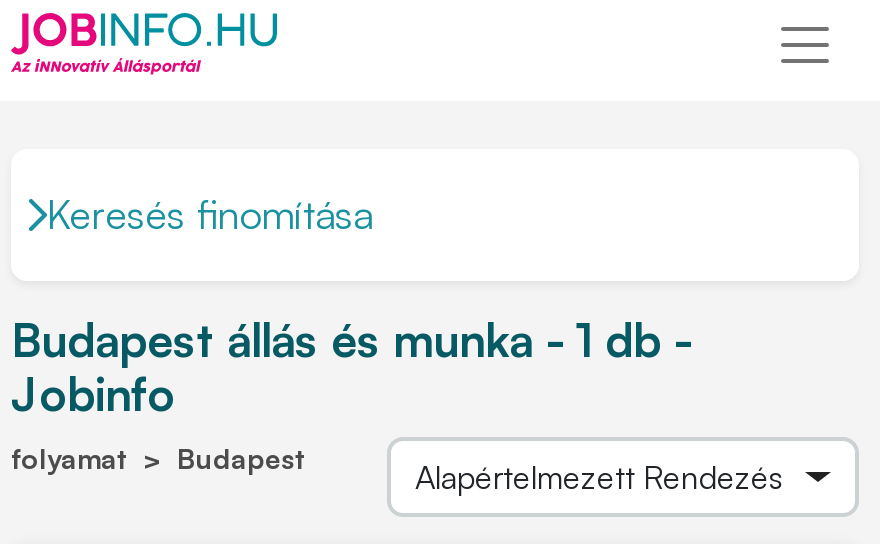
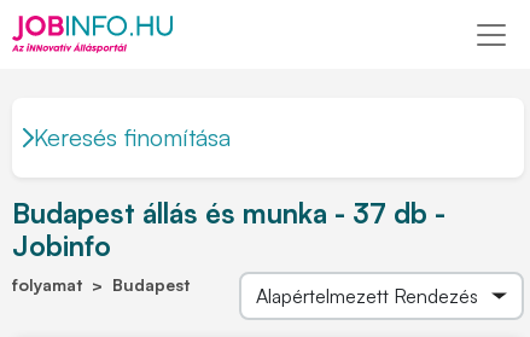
- Budapest állás és munka - 1 db -
+ Budapest állás és munka - 37 db -
